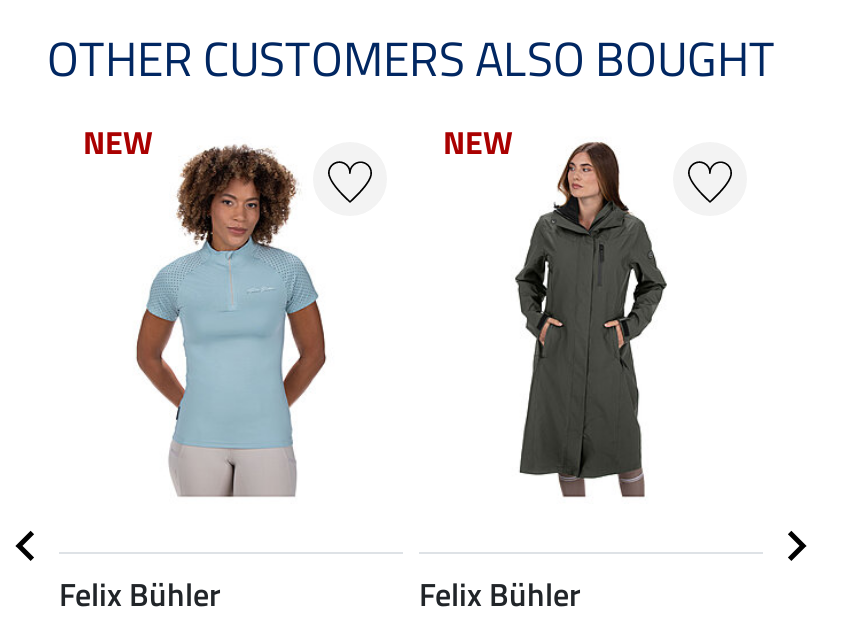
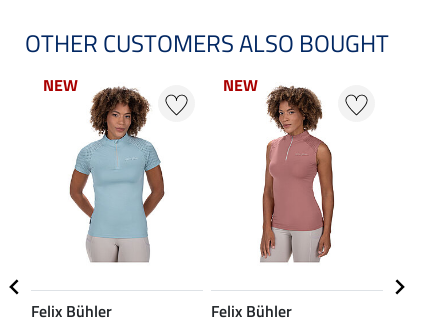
- [image]
+ [image]
